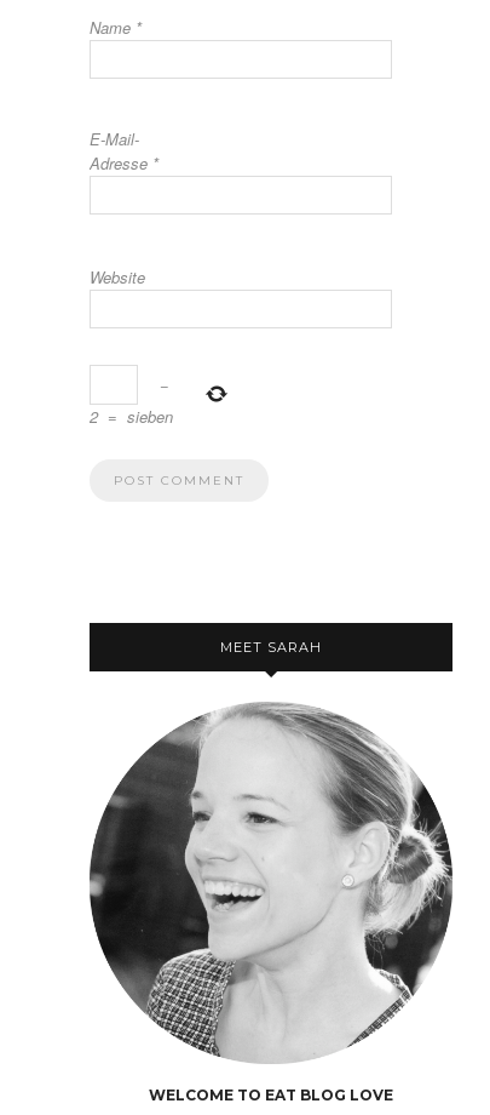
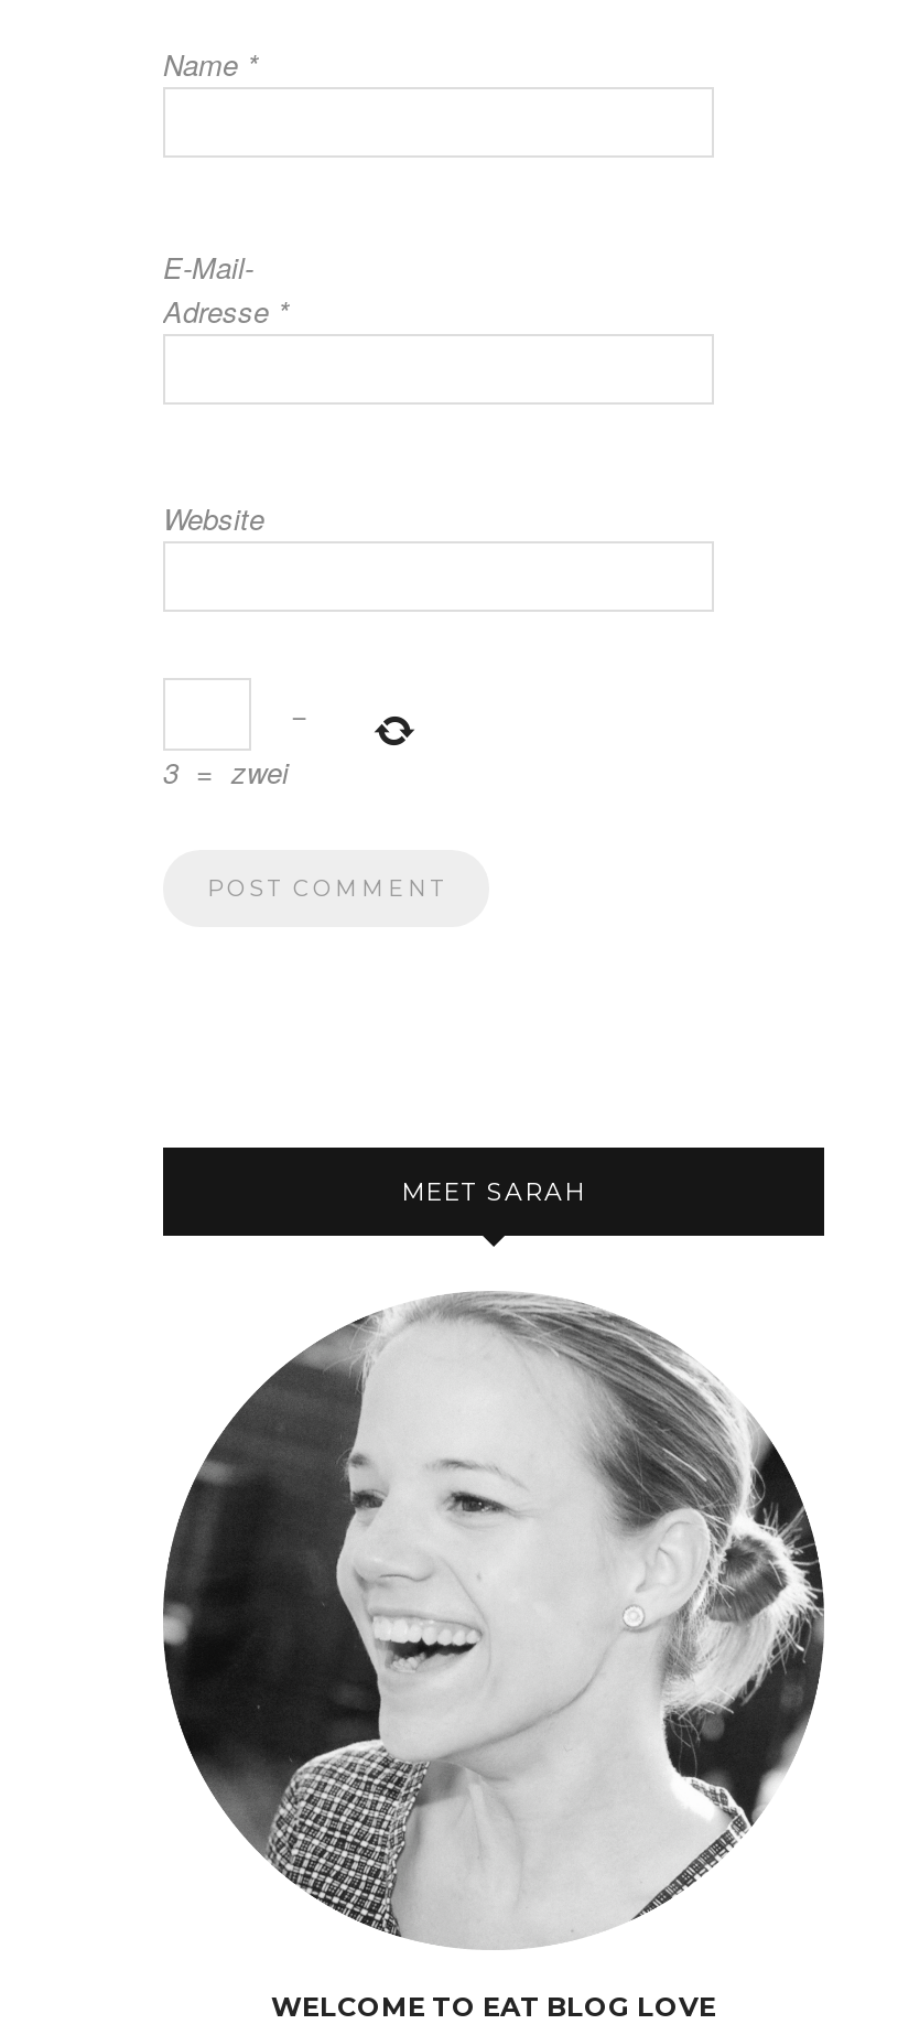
- 2 = sieben
+ 3 = zwei
